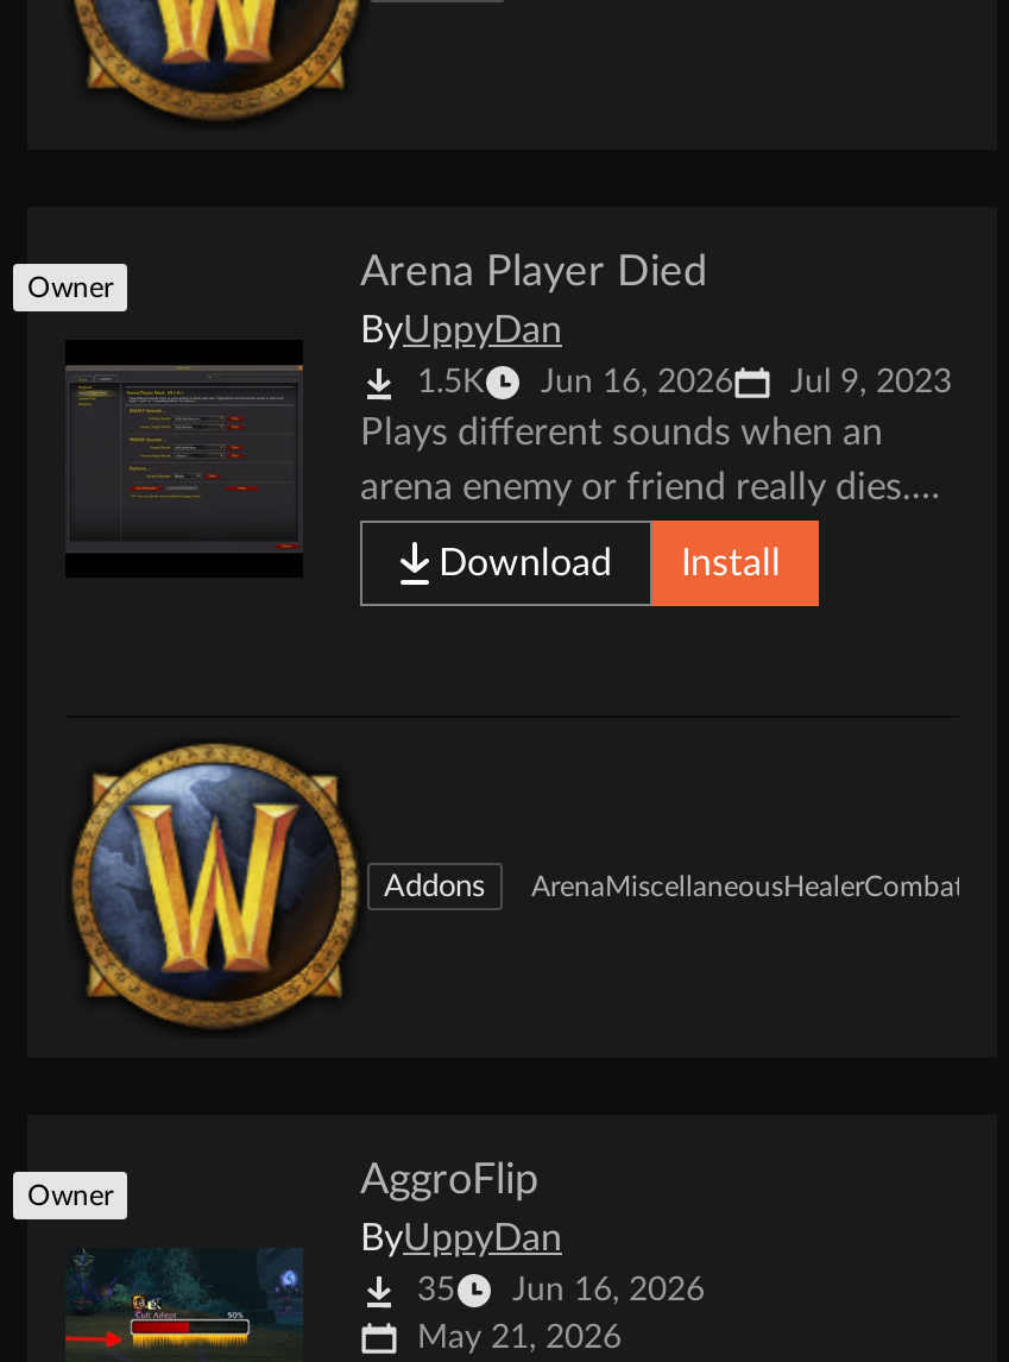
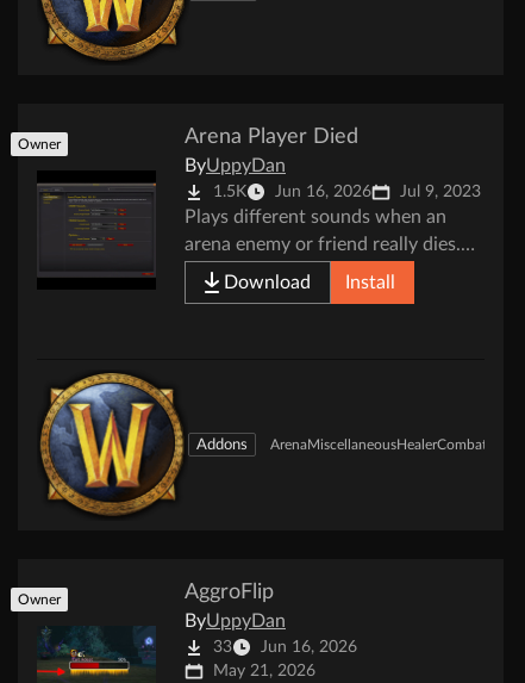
- 35 Jun 16, 2026
+ 33 Jun 16, 2026
